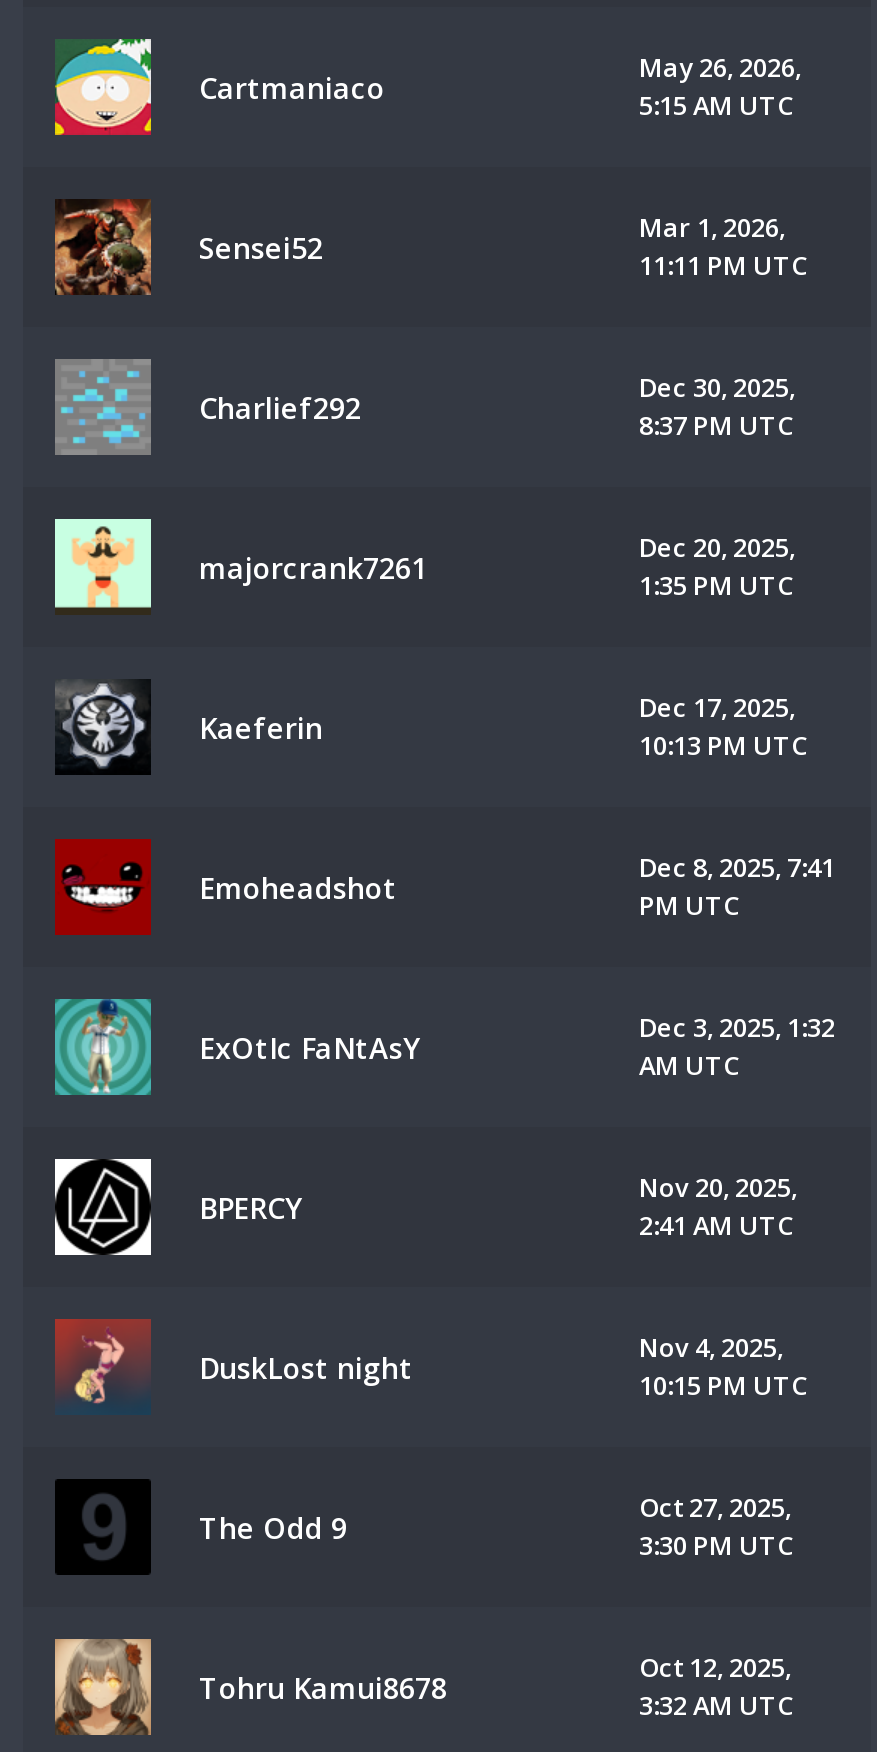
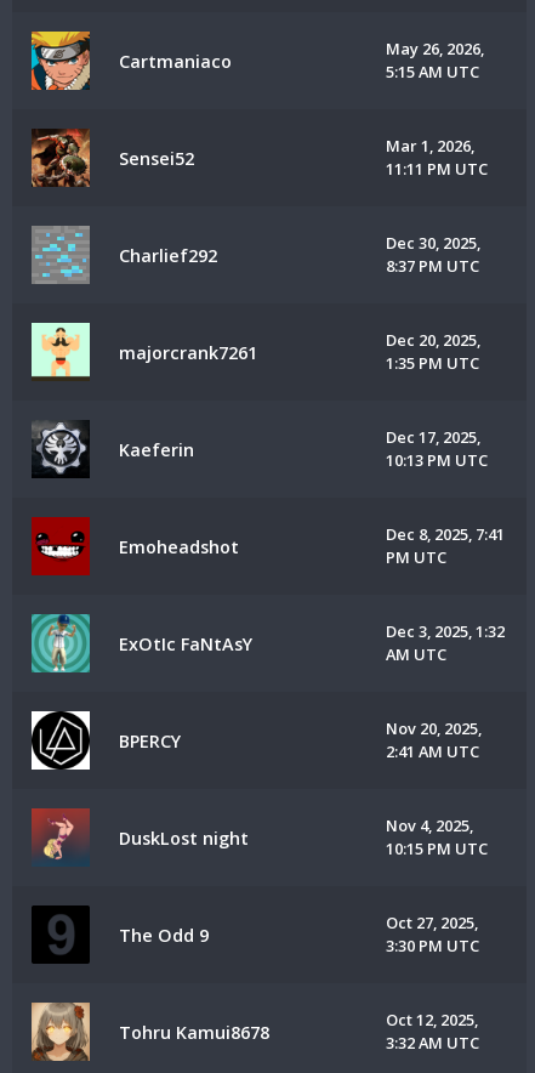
- [image]
+ [image]
